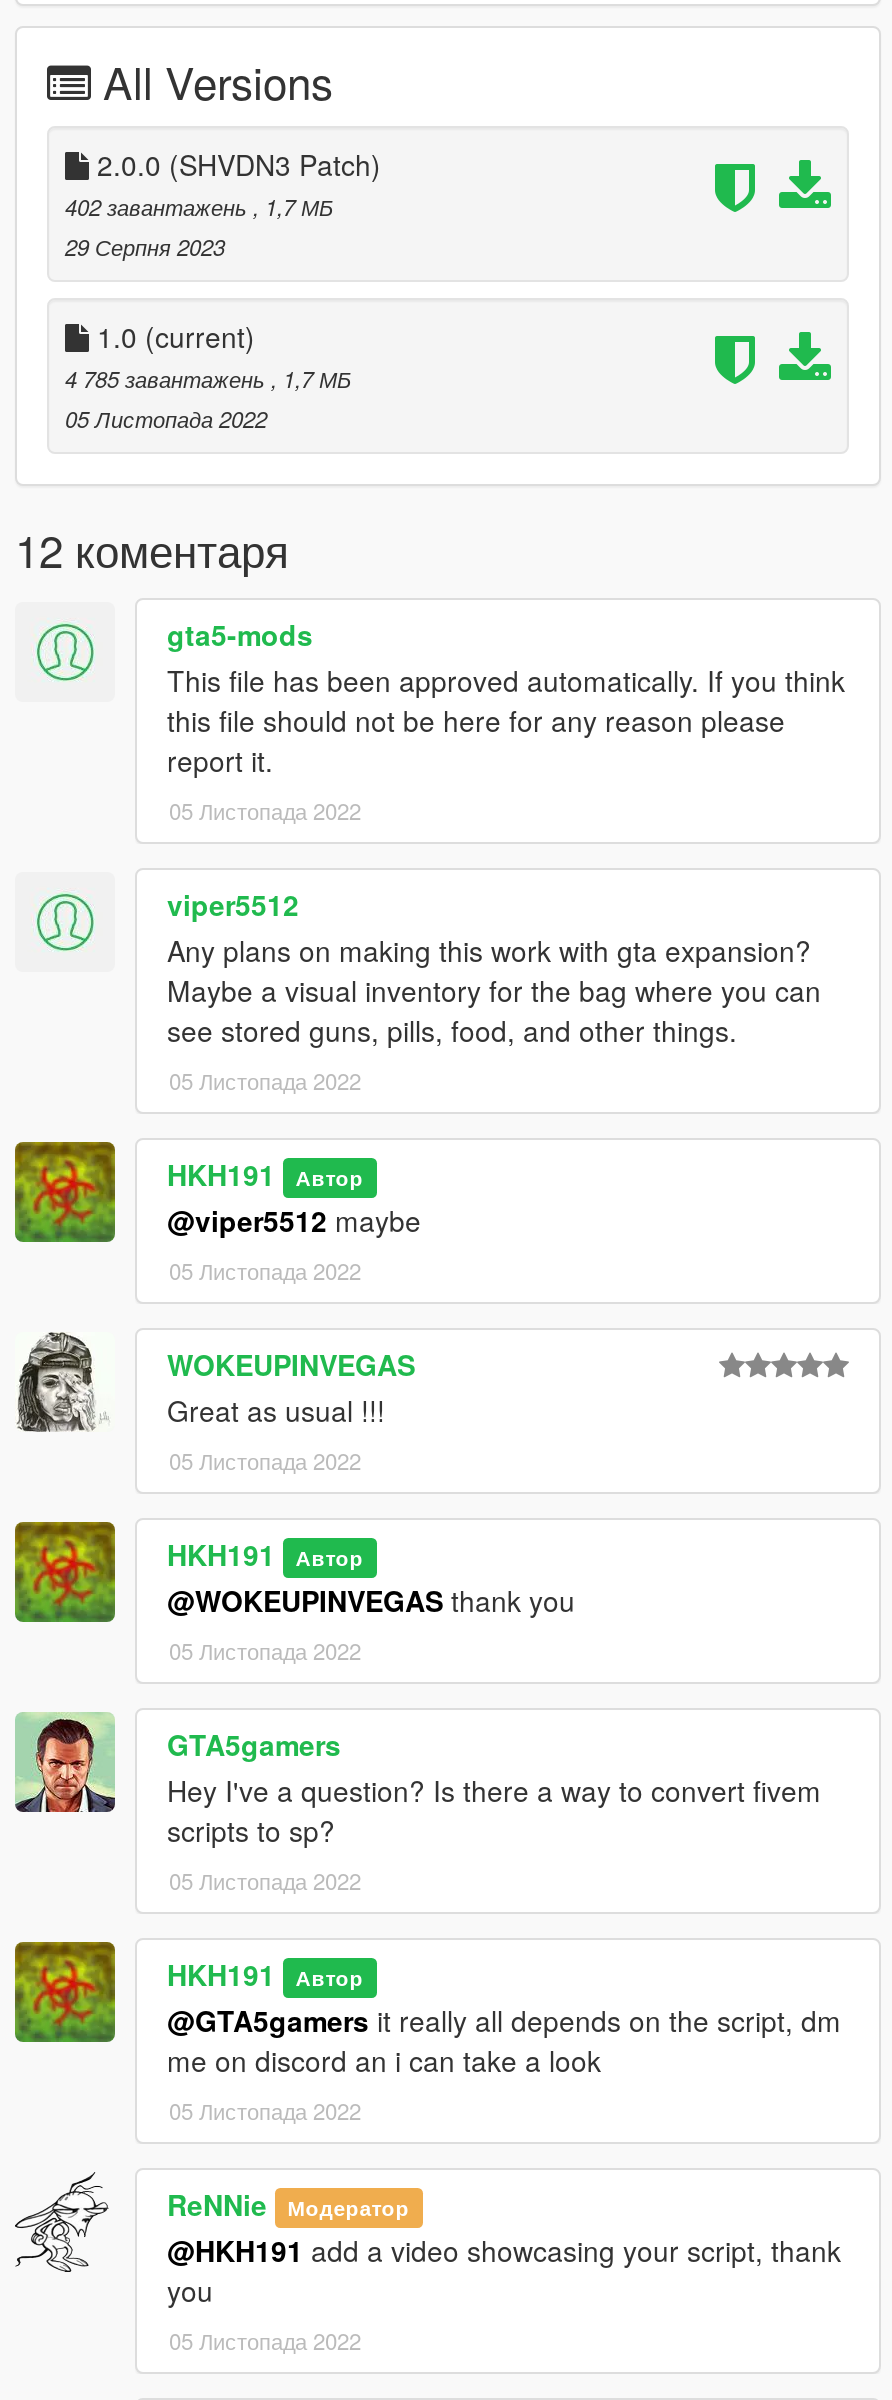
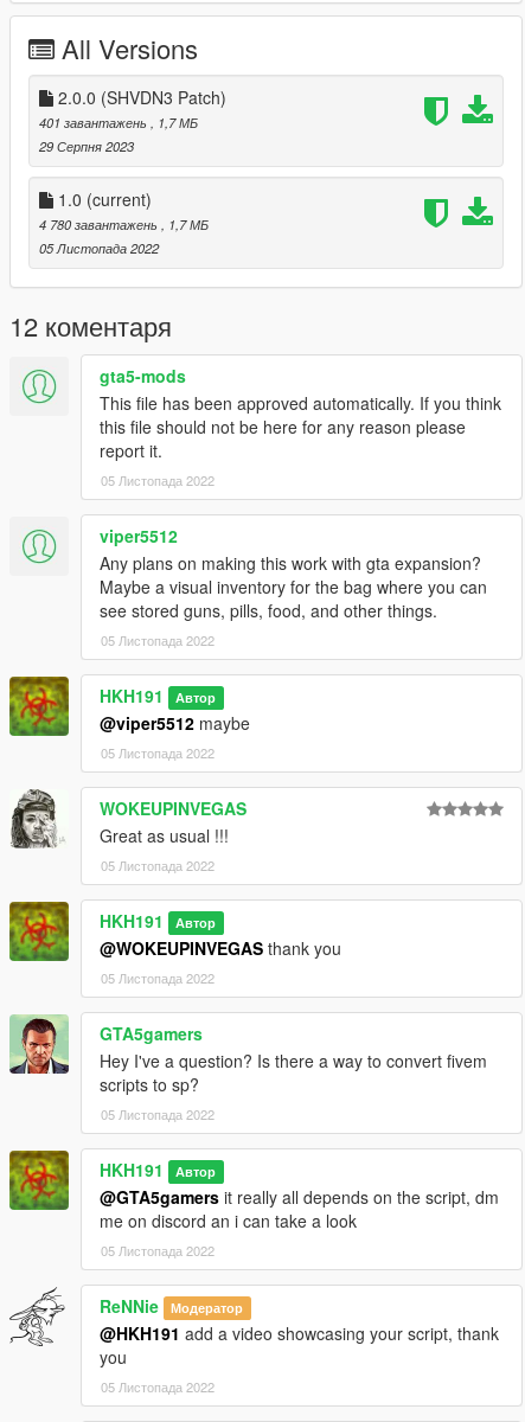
- 402 завантажень, 1,7 МБ
+ 401 завантажень, 1,7 МБ

- 4 785 завантажень, 1,7 МБ
+ 4 780 завантажень, 1,7 МБ
